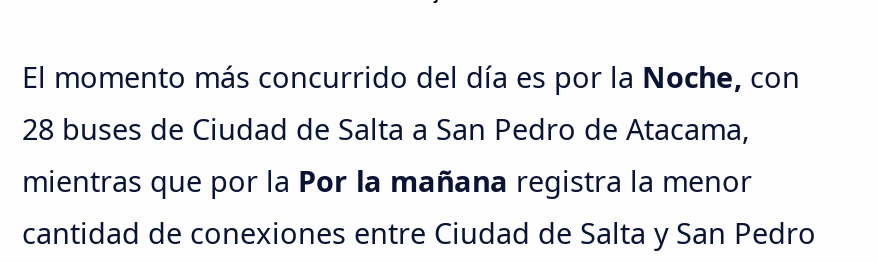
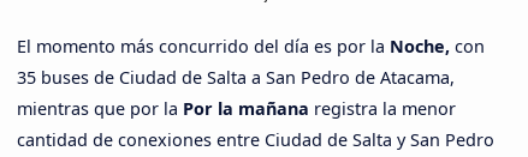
- 28 buses de Ciudad de Salta a San Pedro de Atacama,
+ 35 buses de Ciudad de Salta a San Pedro de Atacama,
